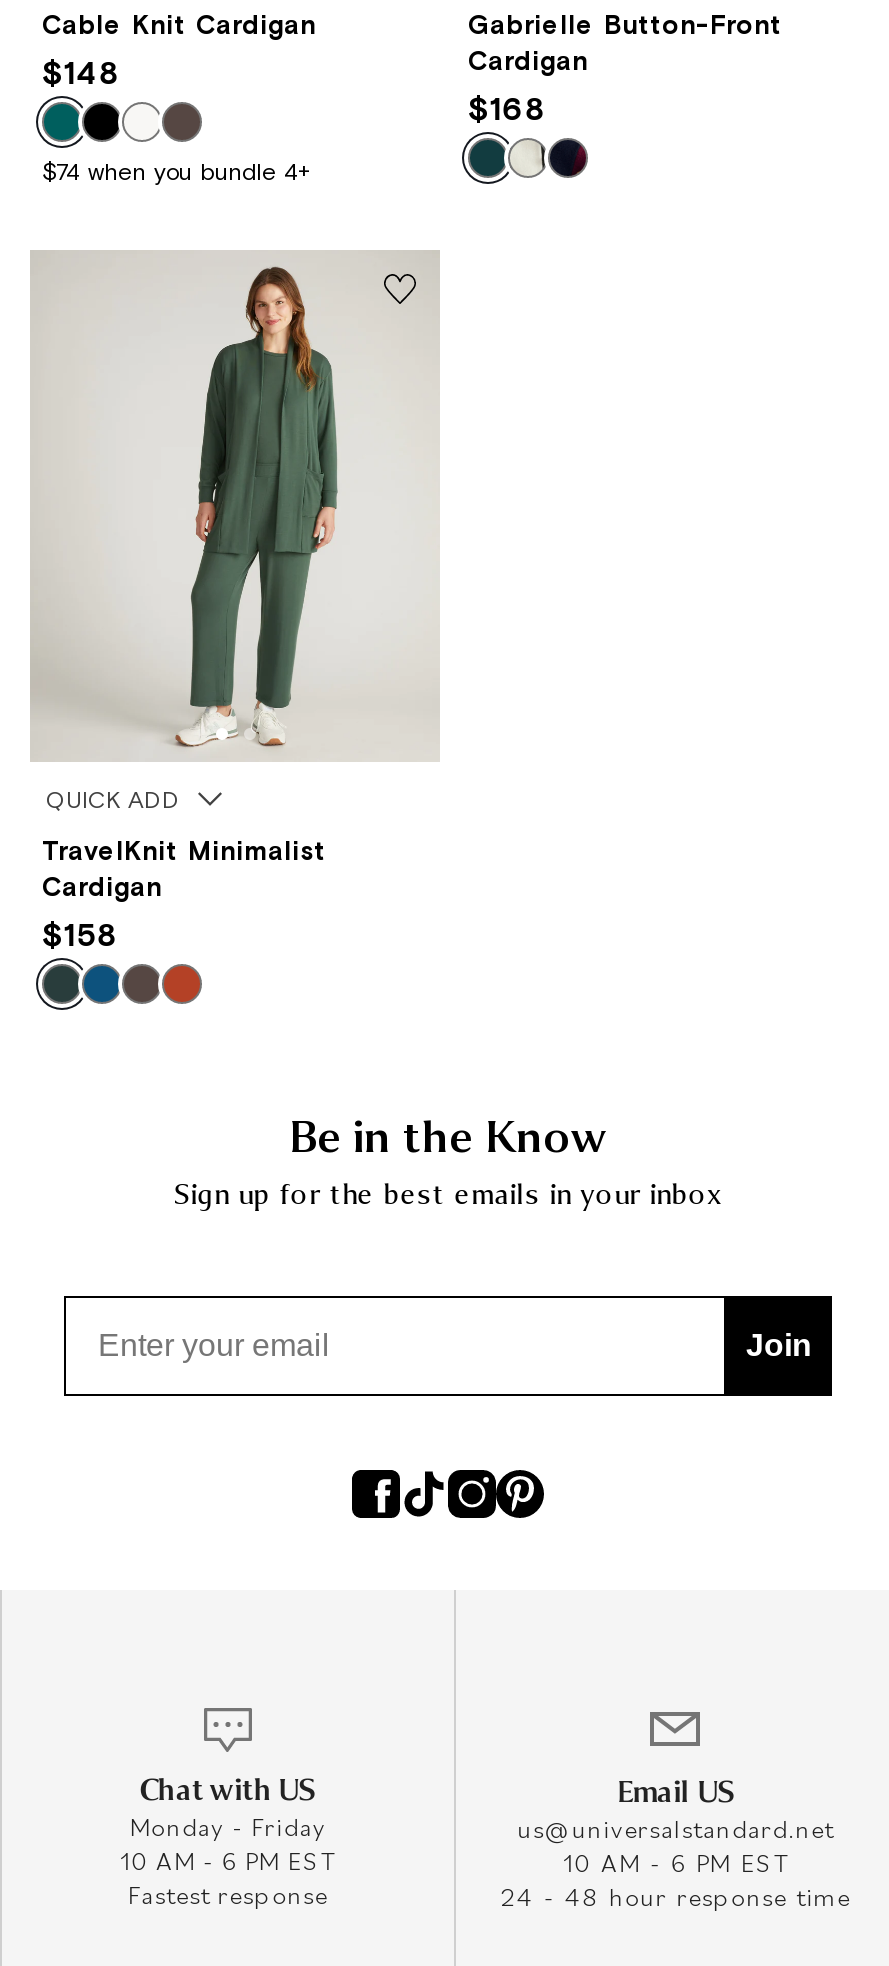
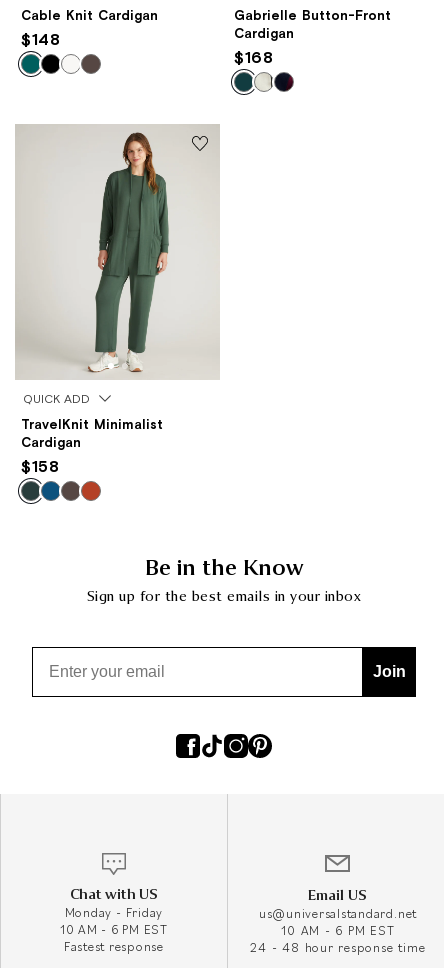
- $74 when you bundle 4+
